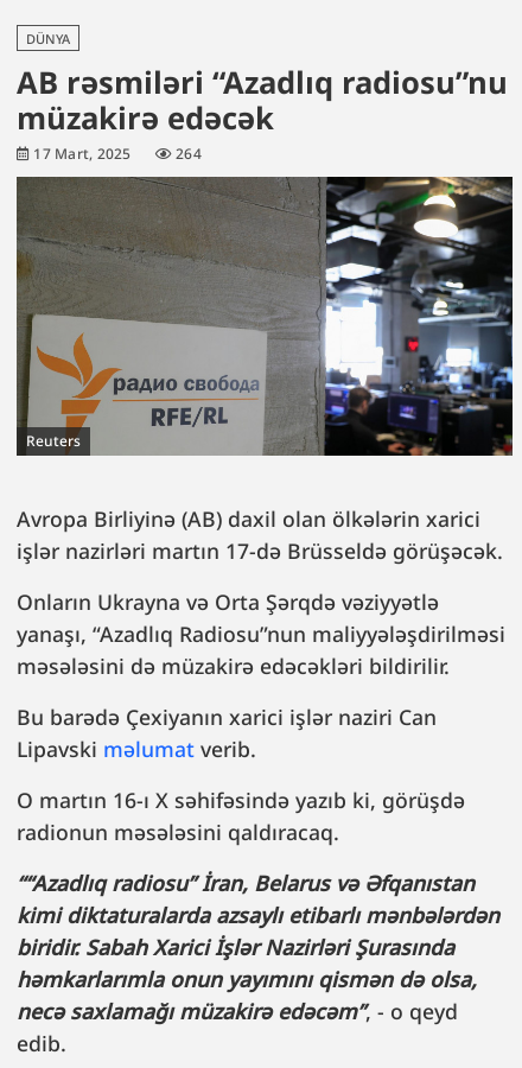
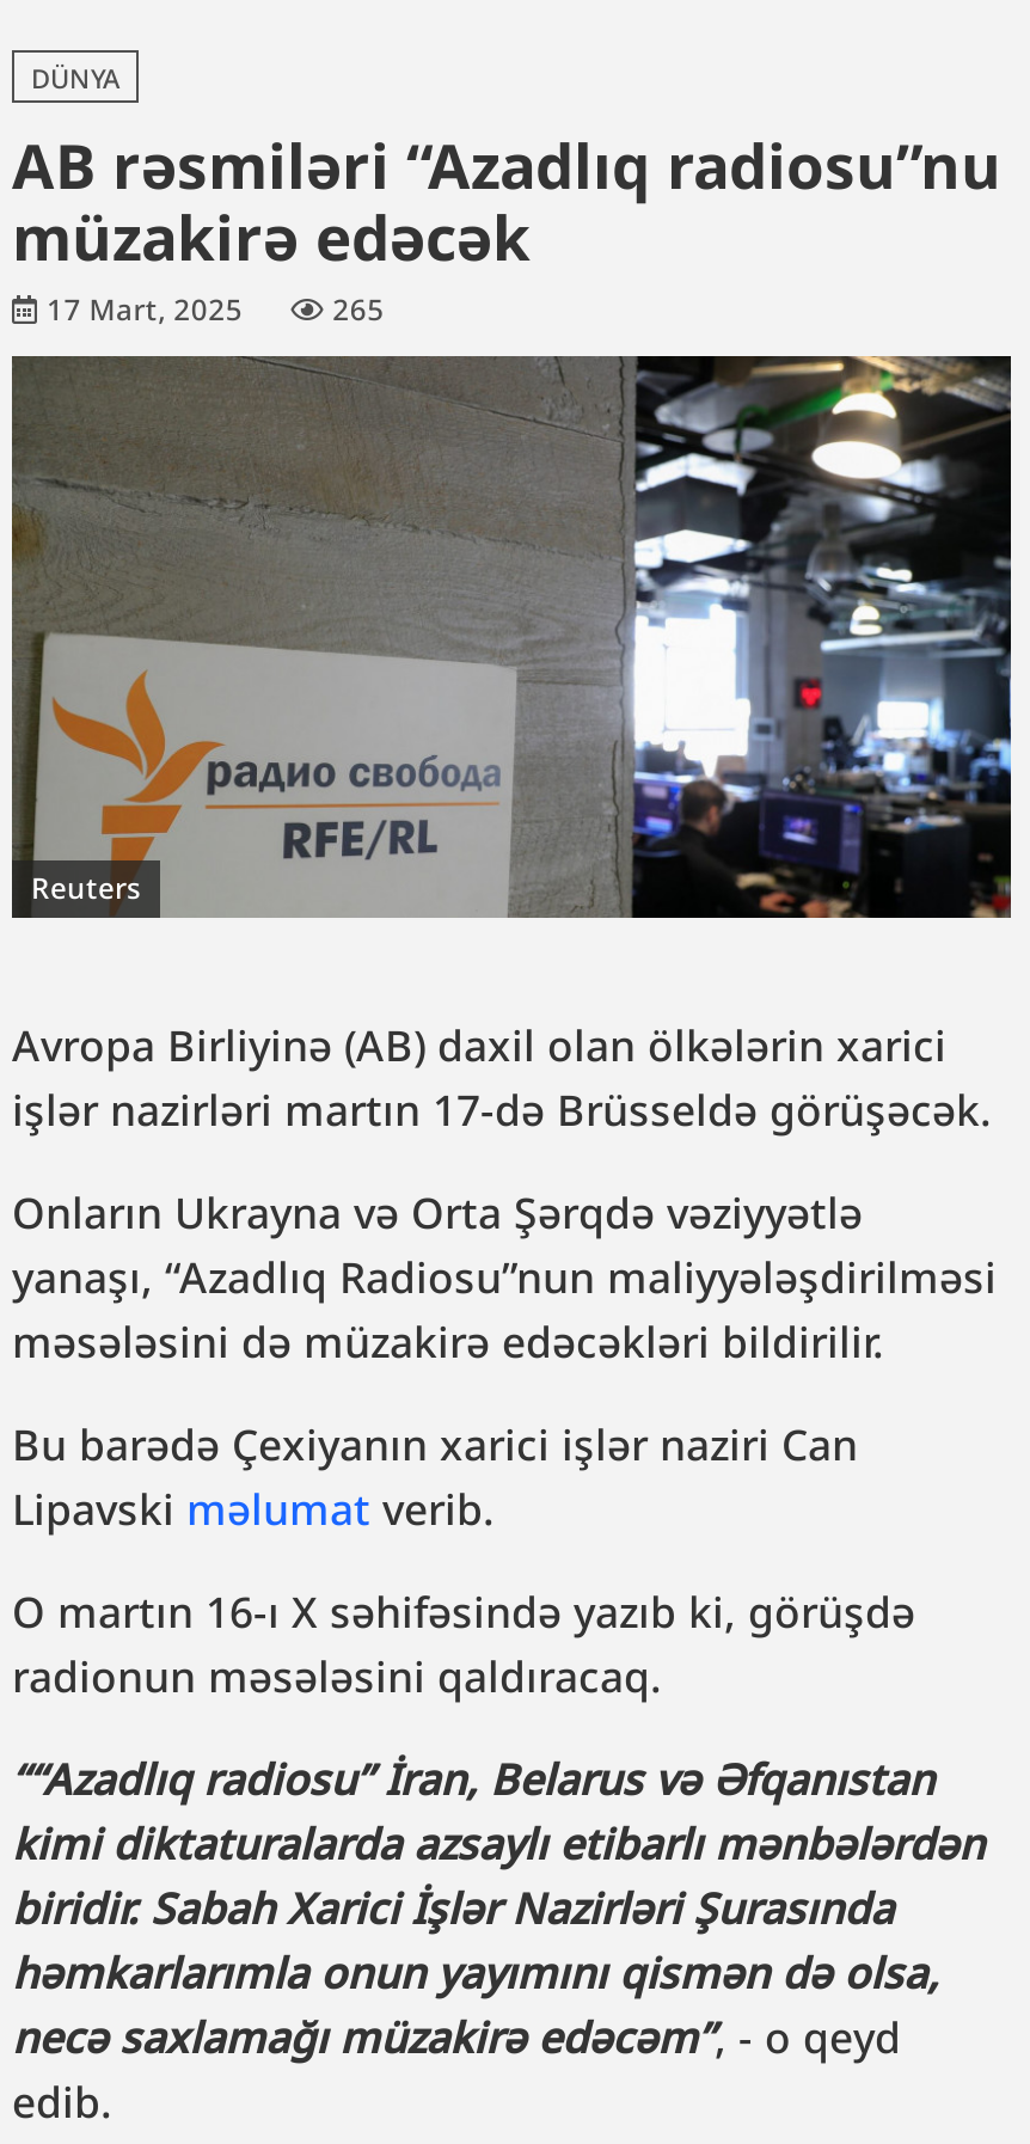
- 264
+ 265
